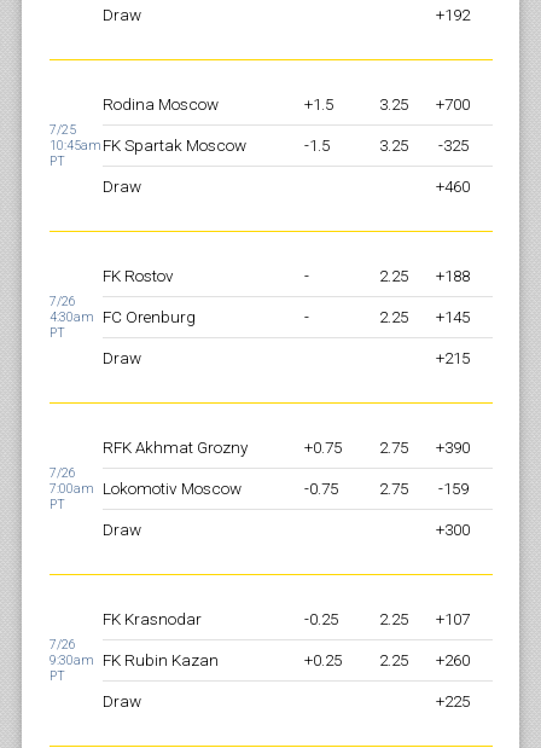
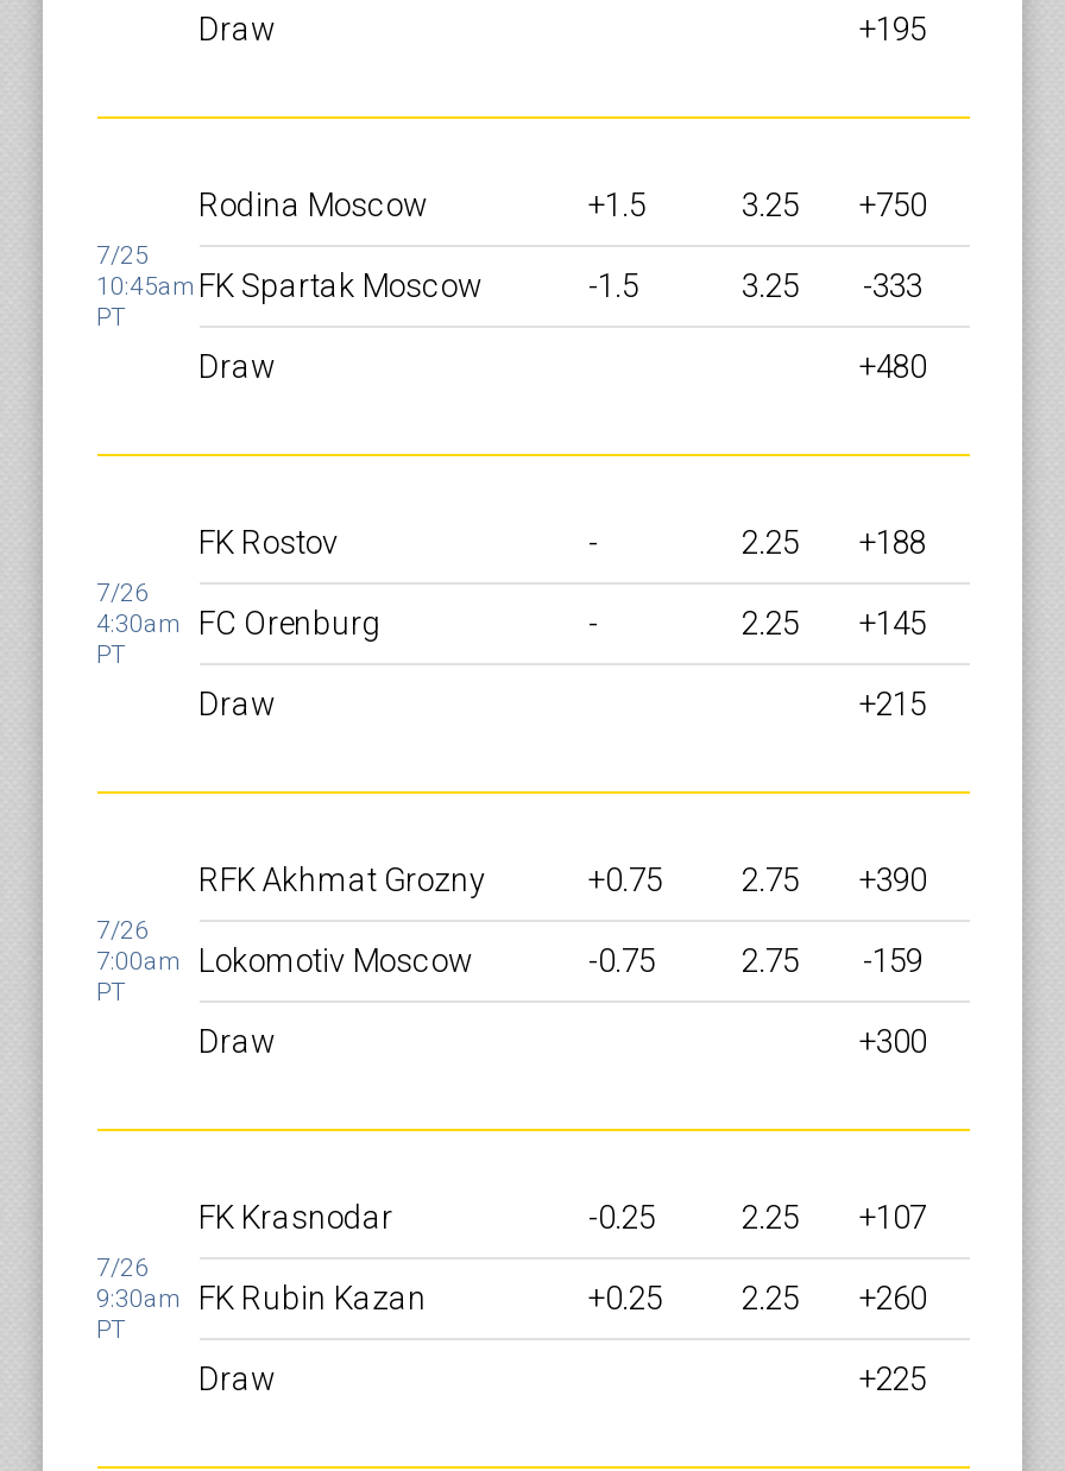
- +192
+ +195

- 3.25 +700
+ 3.25 +750

- 3.25 -325
+ 3.25 -333

- +460
+ +480
